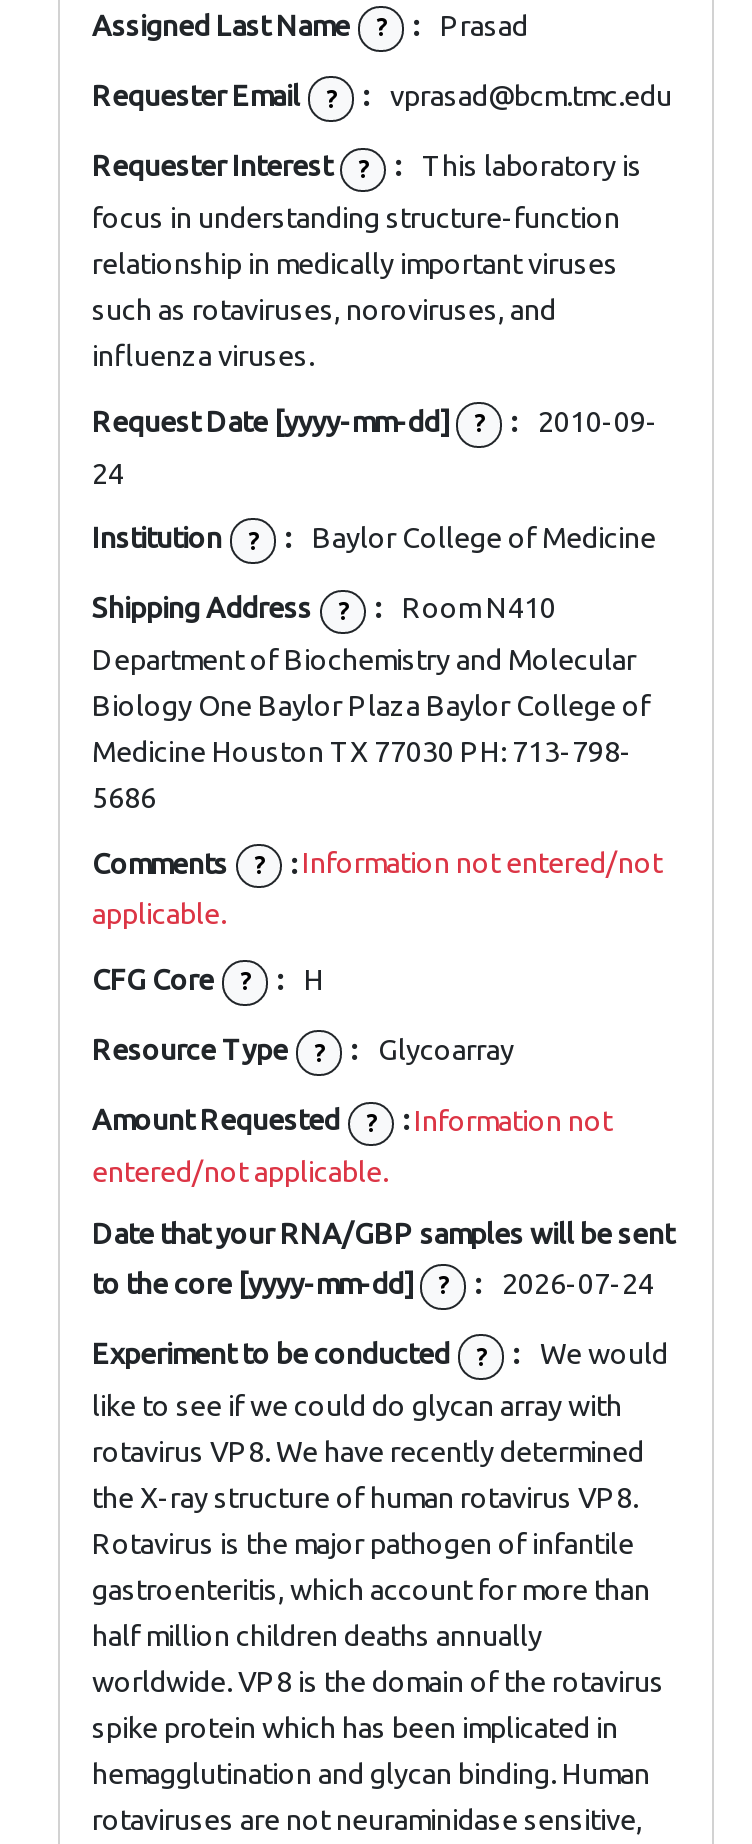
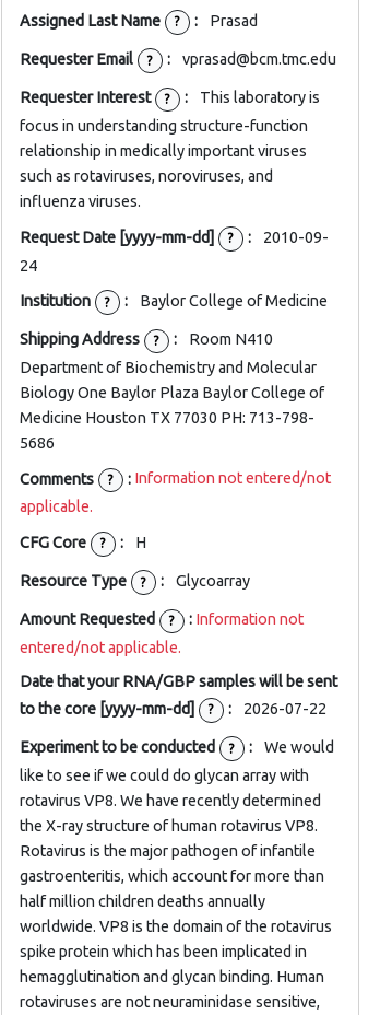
- : 2026-07-24
+ : 2026-07-22
